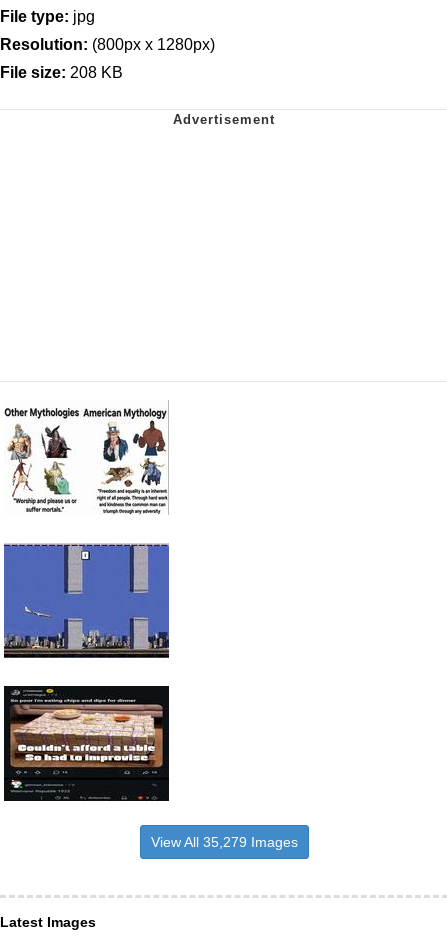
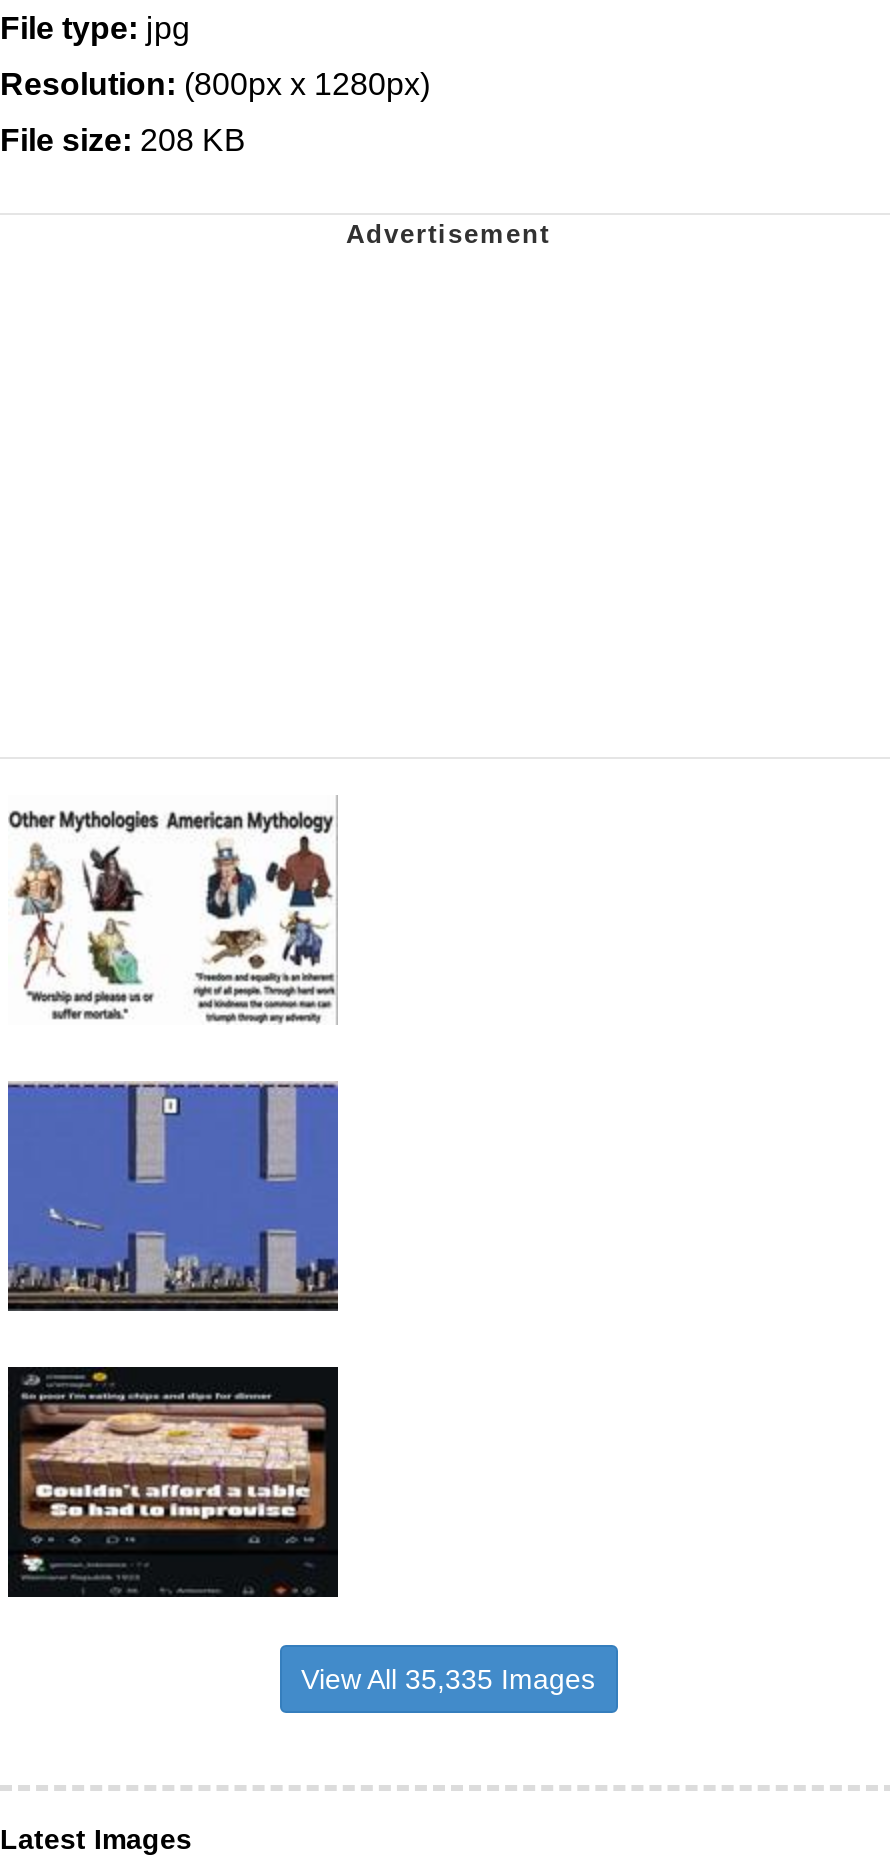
- View All 35,279 Images
+ View All 35,335 Images
